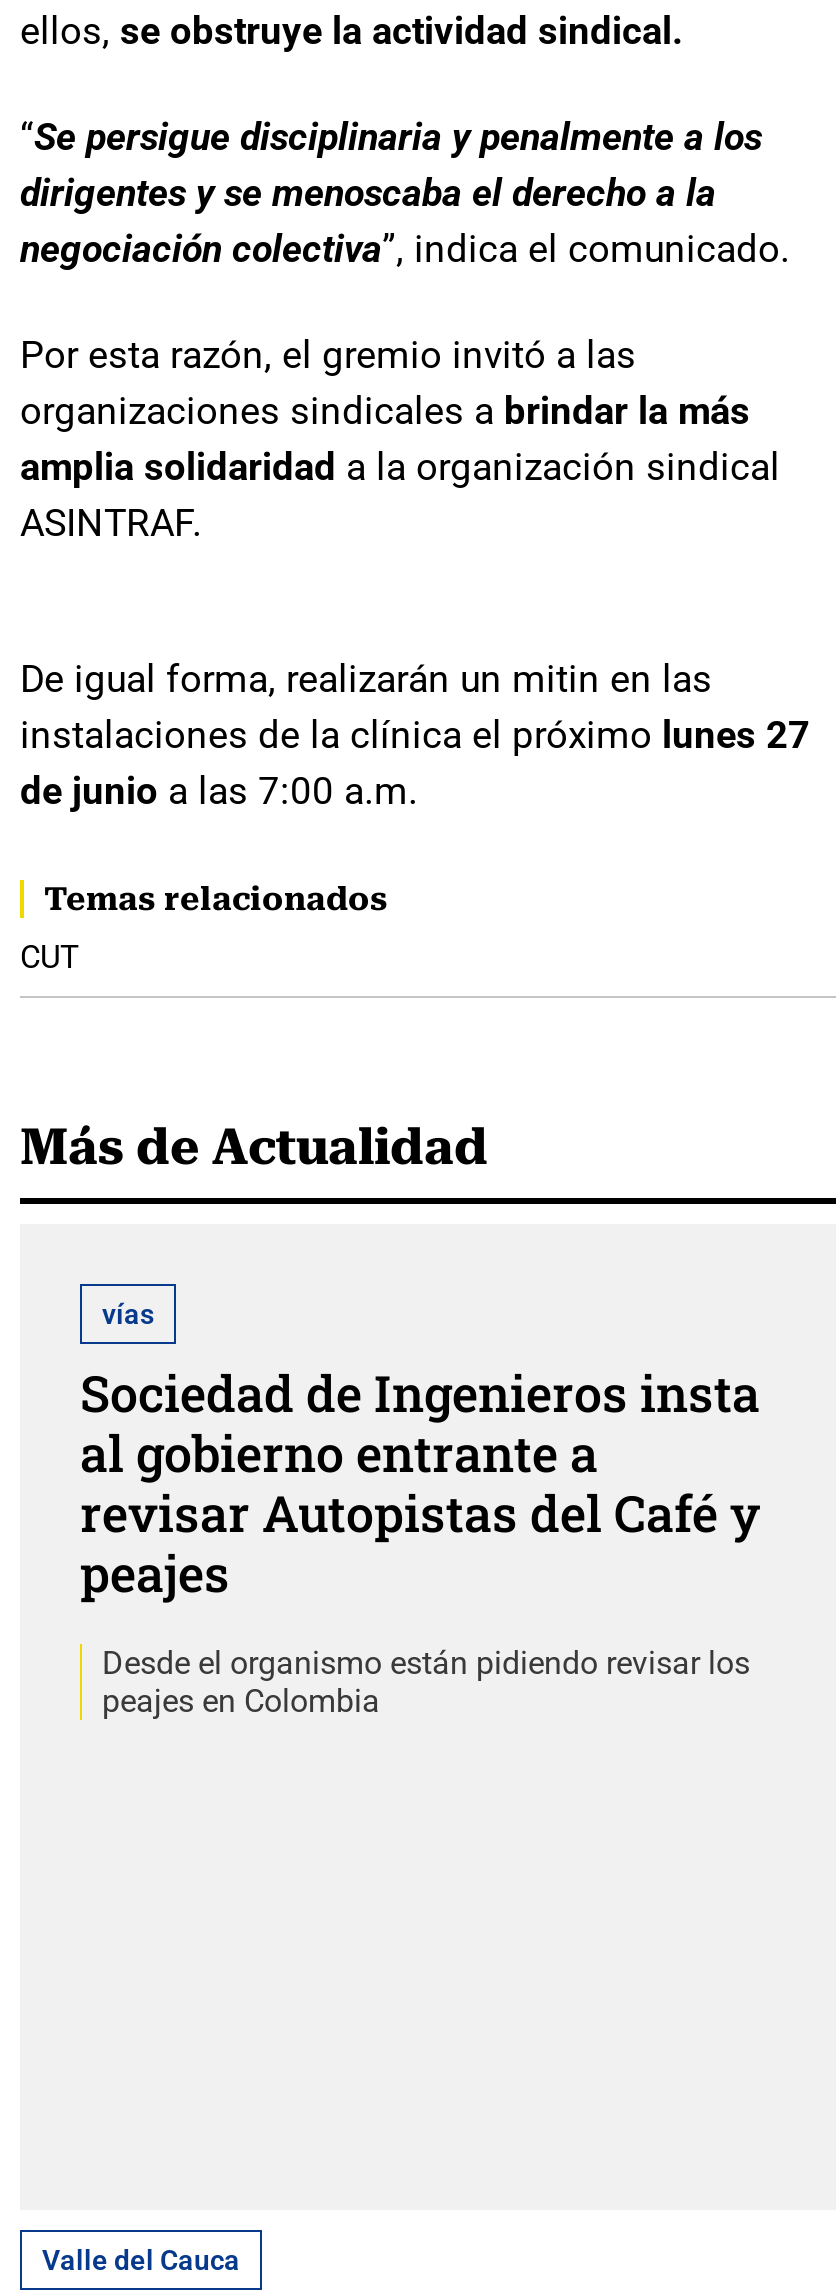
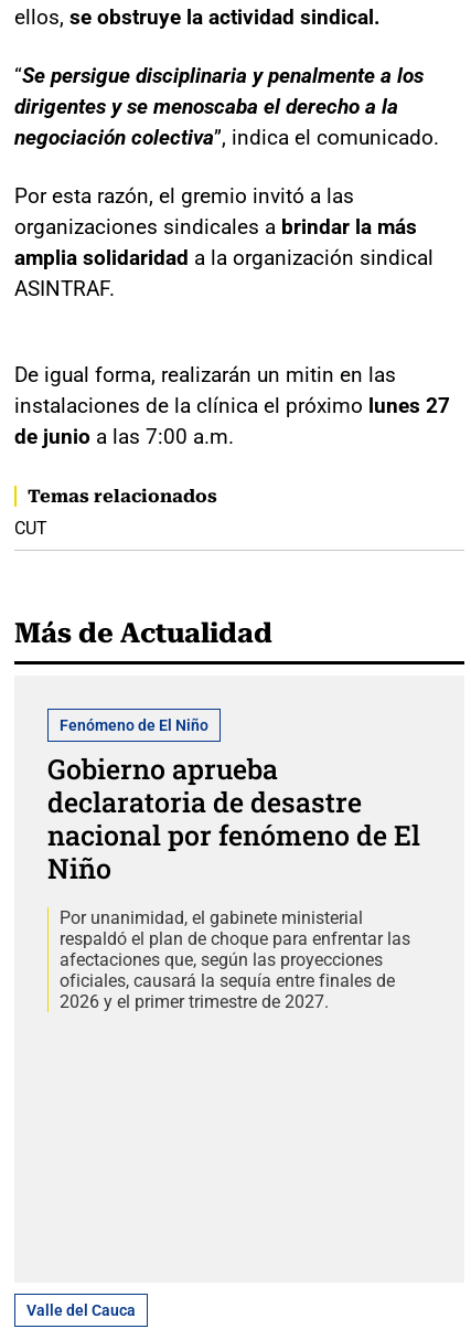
- vías
+ Fenómeno de El Niño

- Sociedad de Ingenieros insta
- al gobierno entrante a
- revisar Autopistas del Café y
- peajes
+ Gobierno aprueba
+ declaratoria de desastre
+ nacional por fenómeno de El
+ Niño

- Desde el organismo están pidiendo revisar los
- peajes en Colombia
+ Por unanimidad, el gabinete ministerial
+ respaldó el plan de choque para enfrentar las
+ afectaciones que, según las proyecciones
+ oficiales, causará la sequía entre finales de
+ 2026 y el primer trimestre de 2027.
